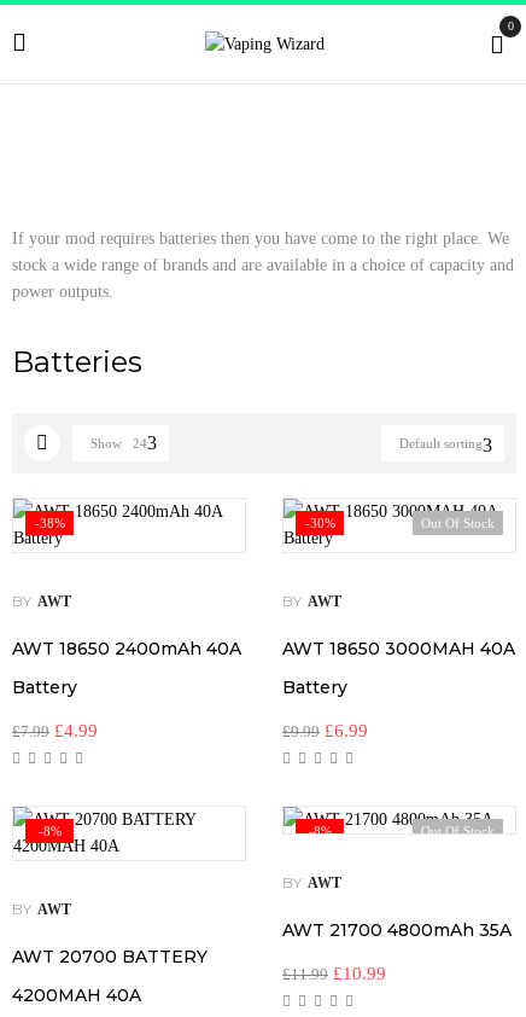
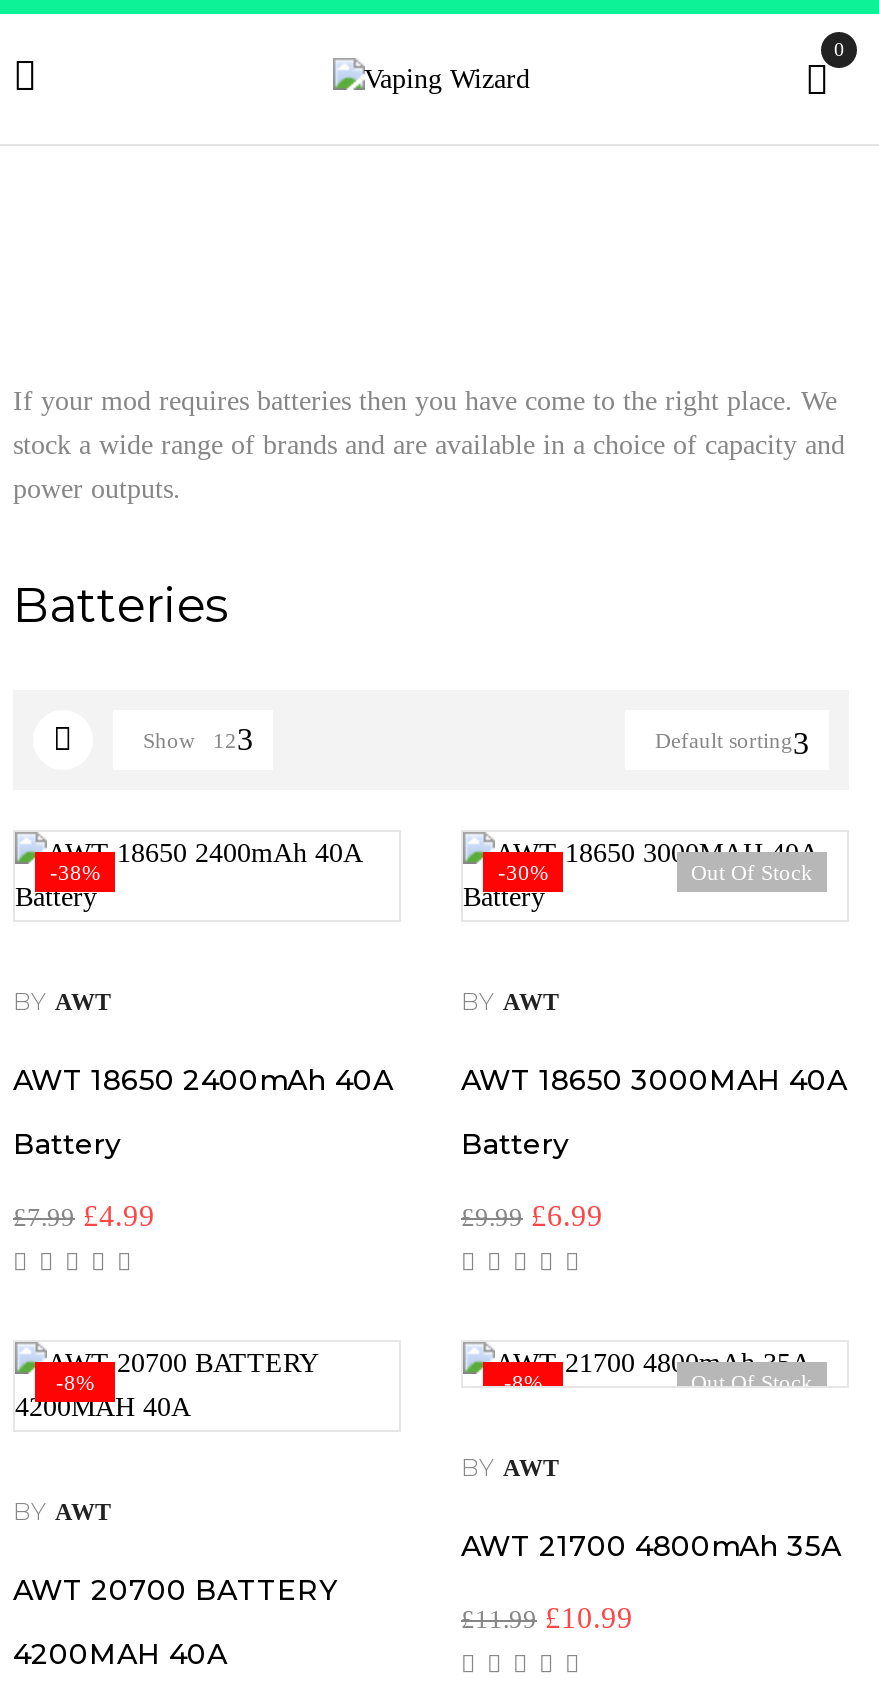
- Show 24
+ Show 12
